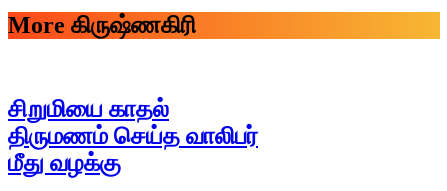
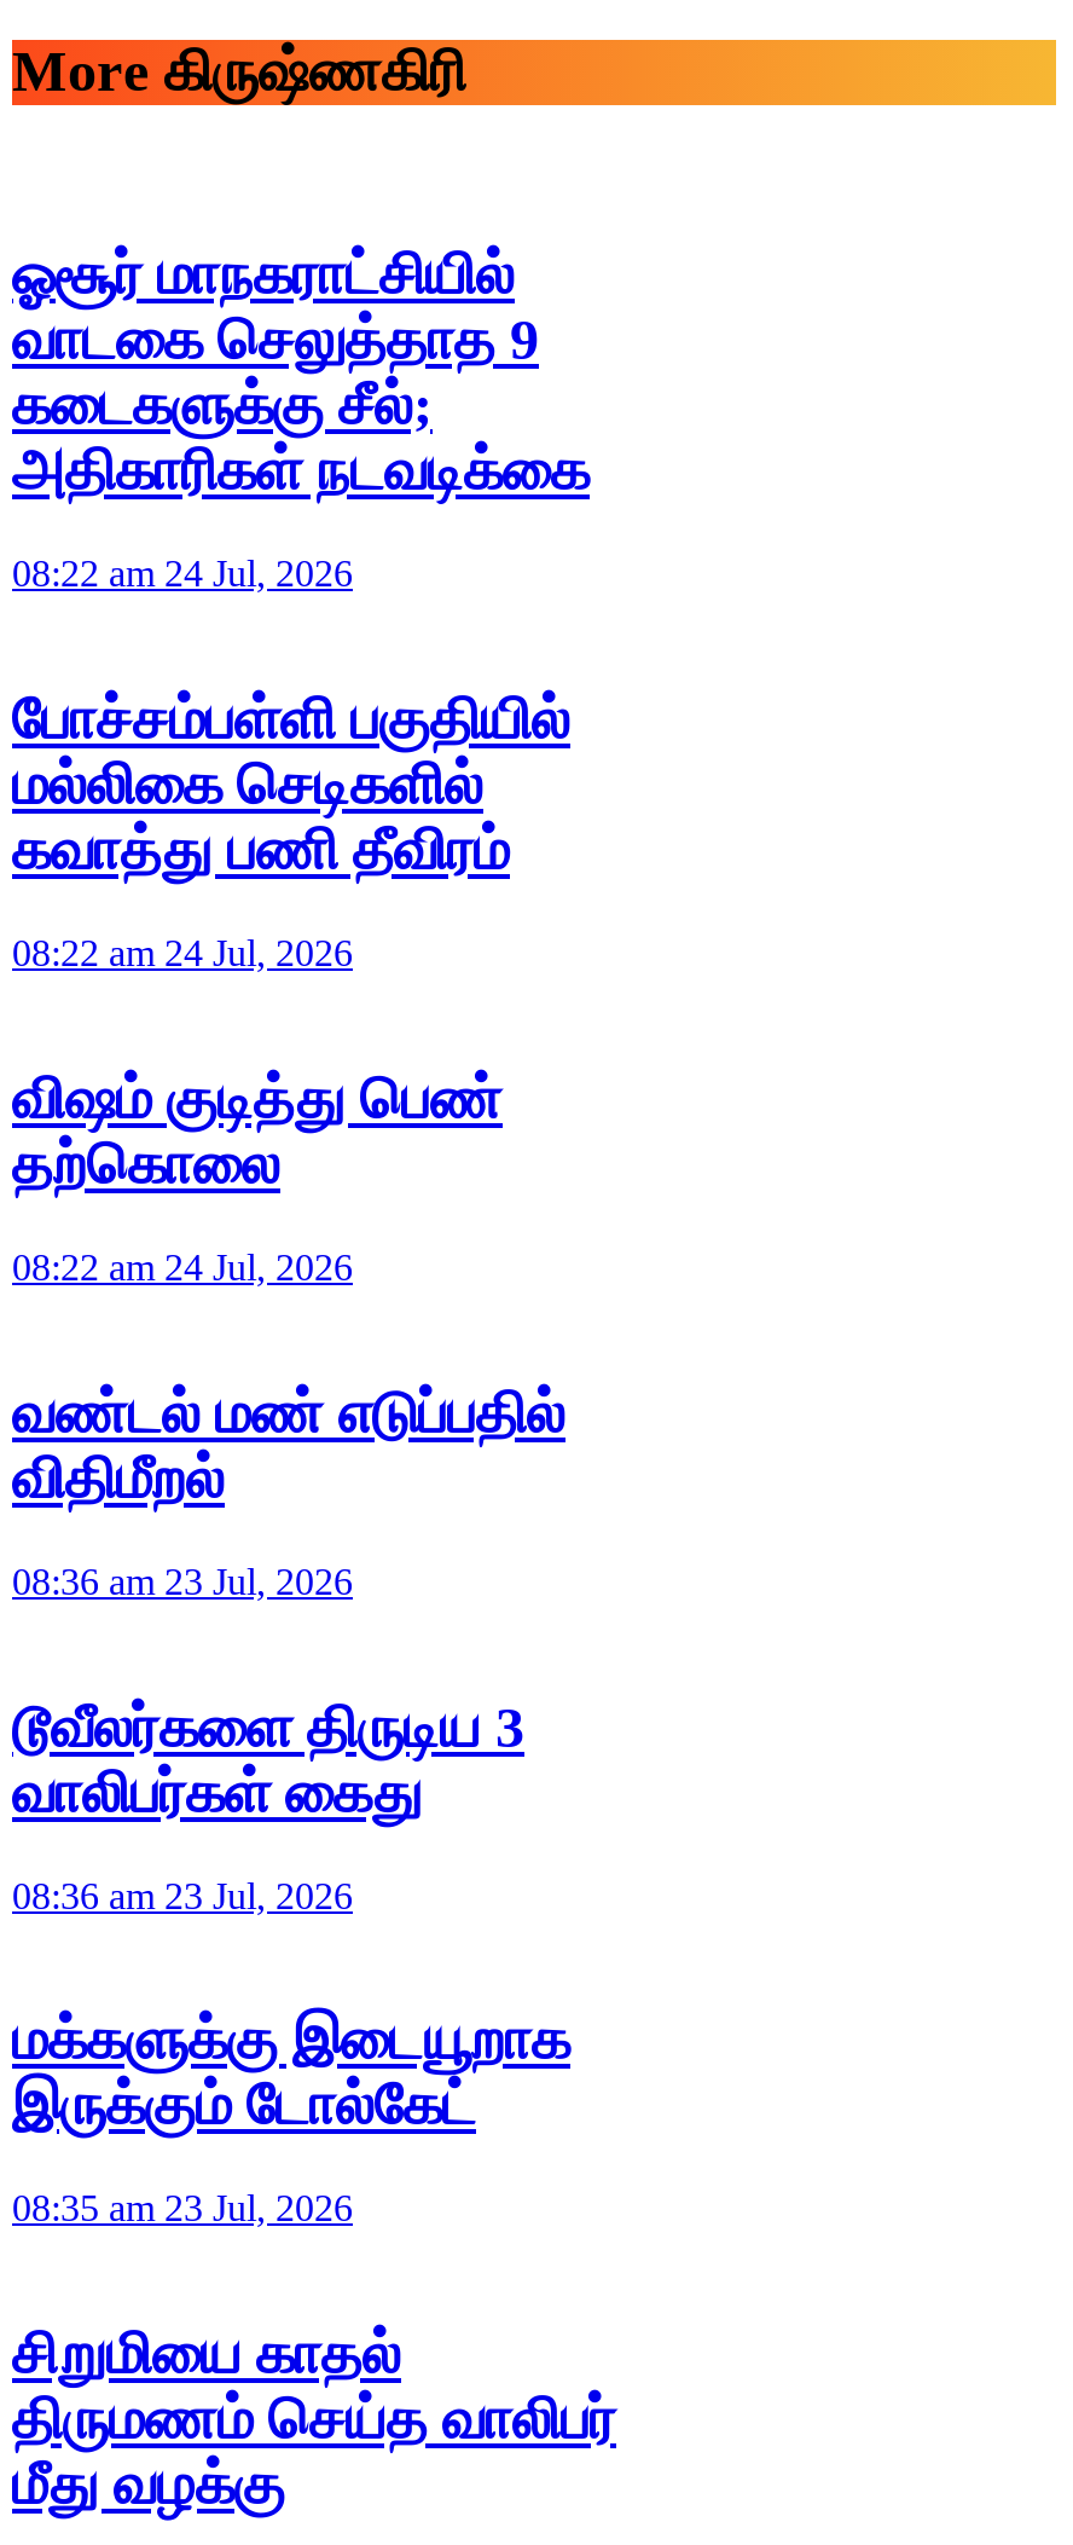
+ ஓசூர் மாநகராட்சியில்
+ வாடகை செலுத்தாத 9
+ கடைகளுக்கு சீல்;
+ அதிகாரிகள் நடவடிக்கை
+ 08:22 am 24 Jul, 2026
+ போச்சம்பள்ளி பகுதியில்
+ மல்லிகை செடிகளில்
+ கவாத்து பணி தீவிரம்
+ 08:22 am 24 Jul, 2026
+ விஷம் குடித்து பெண்
+ தற்கொலை
+ 08:22 am 24 Jul, 2026
+ வண்டல் மண் எடுப்பதில்
+ விதிமீறல்
+ 08:36 am 23 Jul, 2026
+ டூவீலர்களை திருடிய 3
+ வாலிபர்கள் கைது
+ 08:36 am 23 Jul, 2026
+ மக்களுக்கு இடையூறாக
+ இருக்கும் டோல்கேட்
+ 08:35 am 23 Jul, 2026
